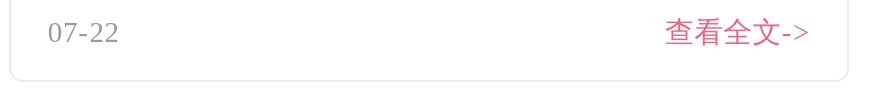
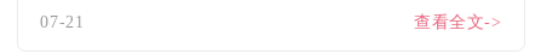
- 07-22
+ 07-21
